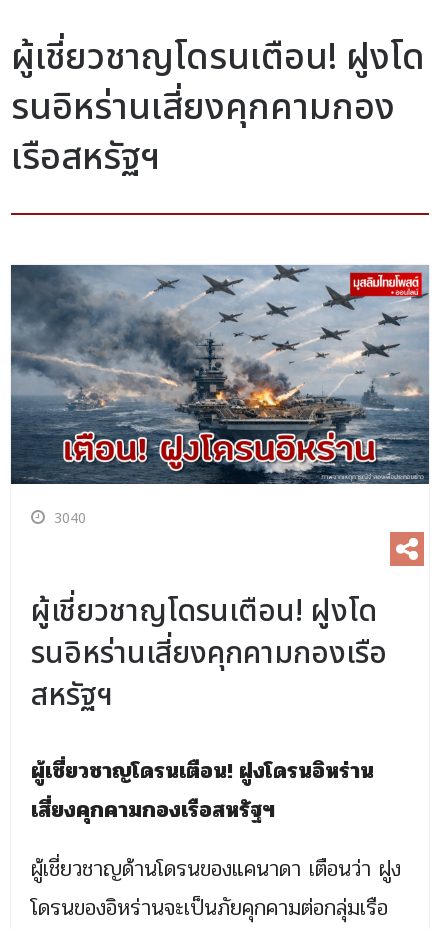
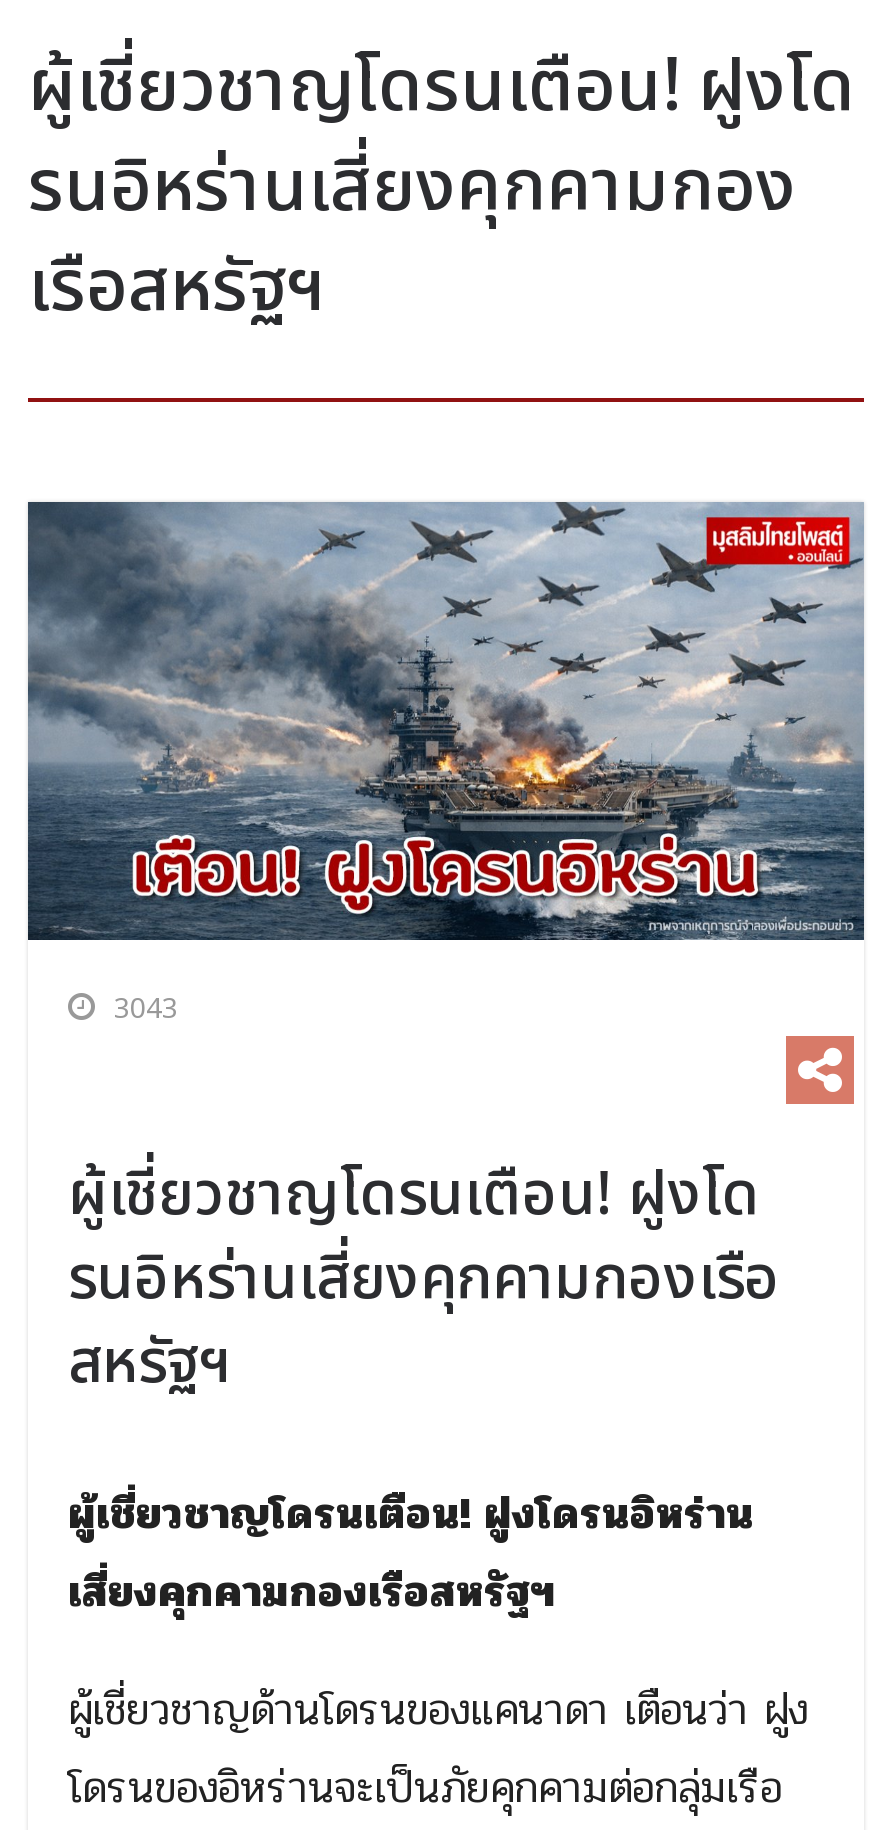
- 3040
+ 3043
